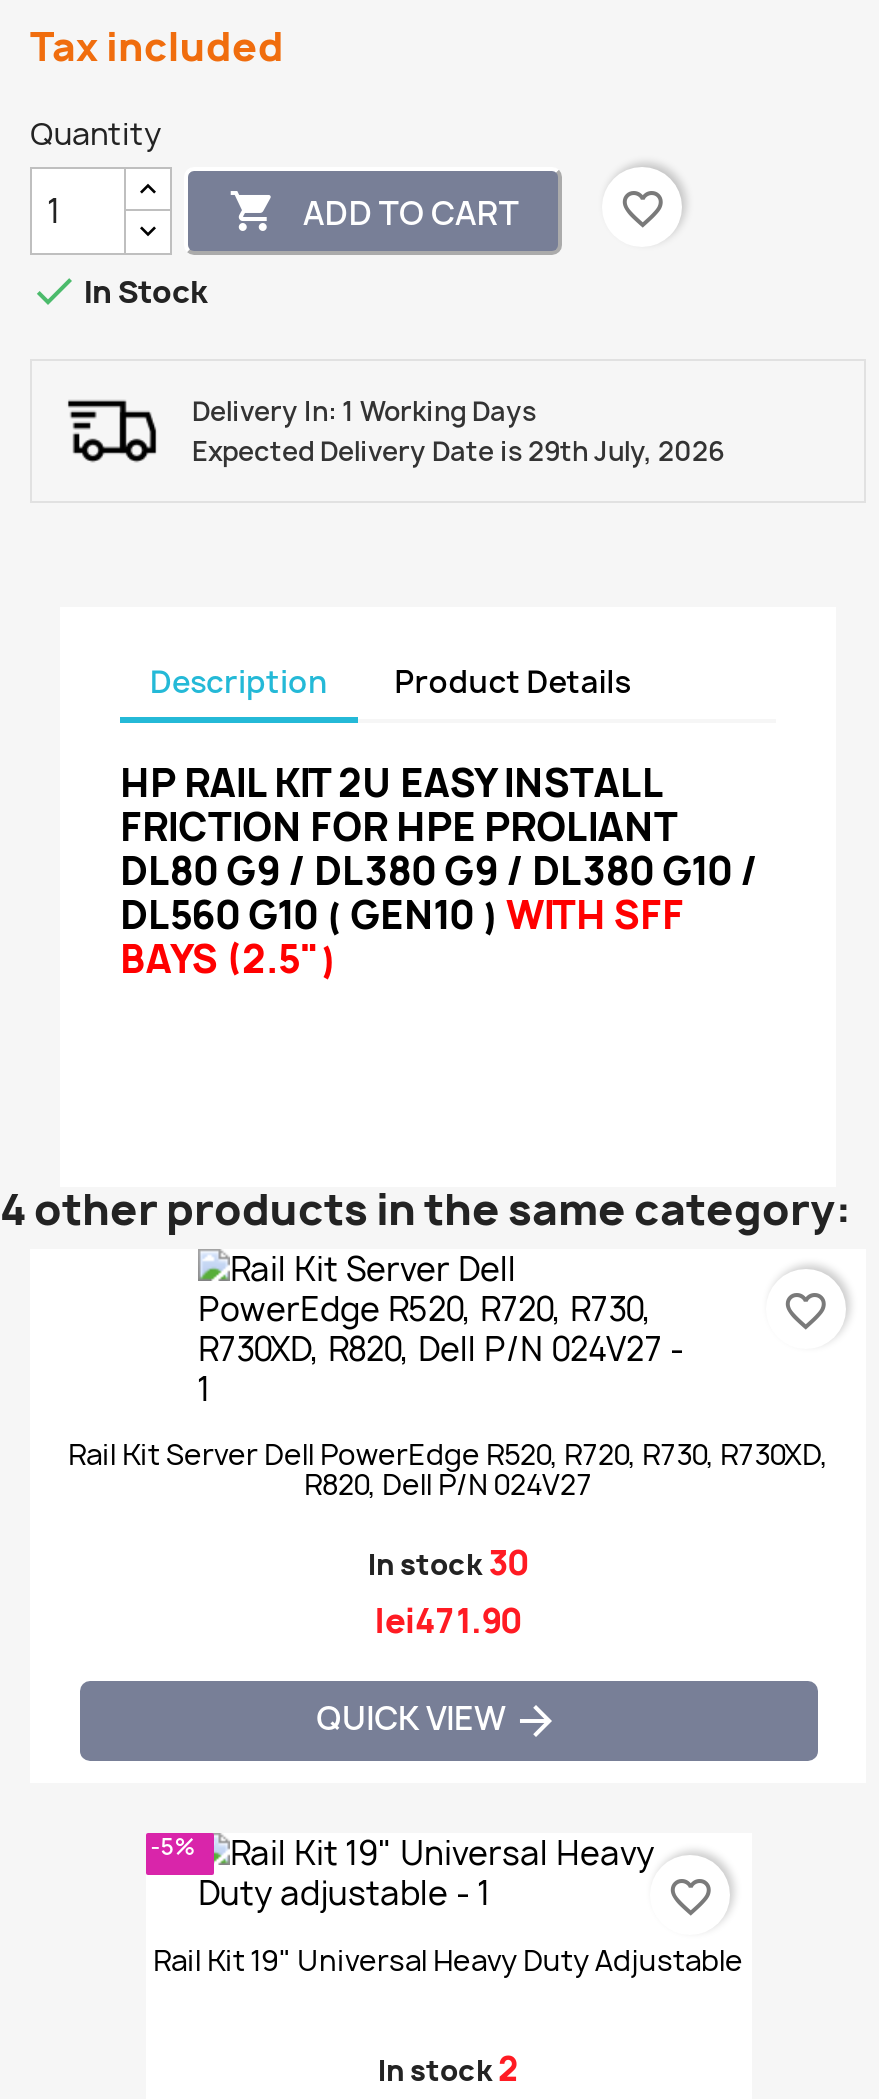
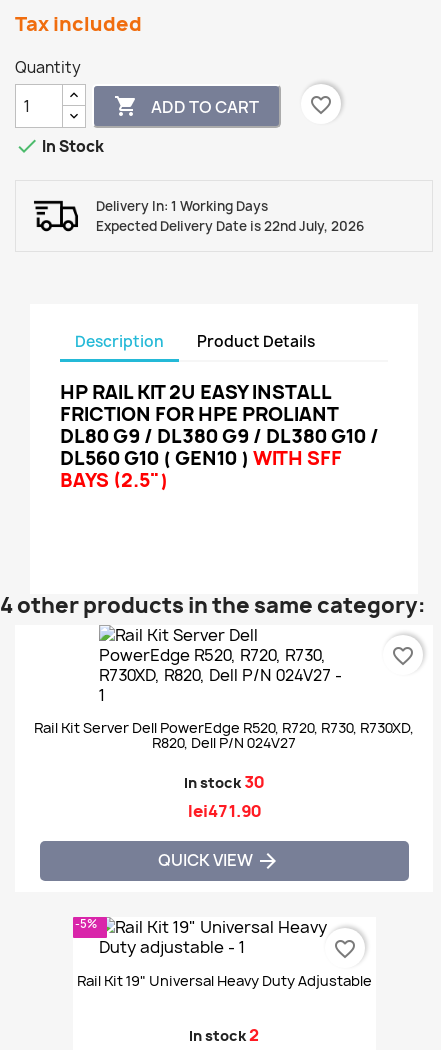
- Expected Delivery Date is 29th July, 2026
+ Expected Delivery Date is 22nd July, 2026
